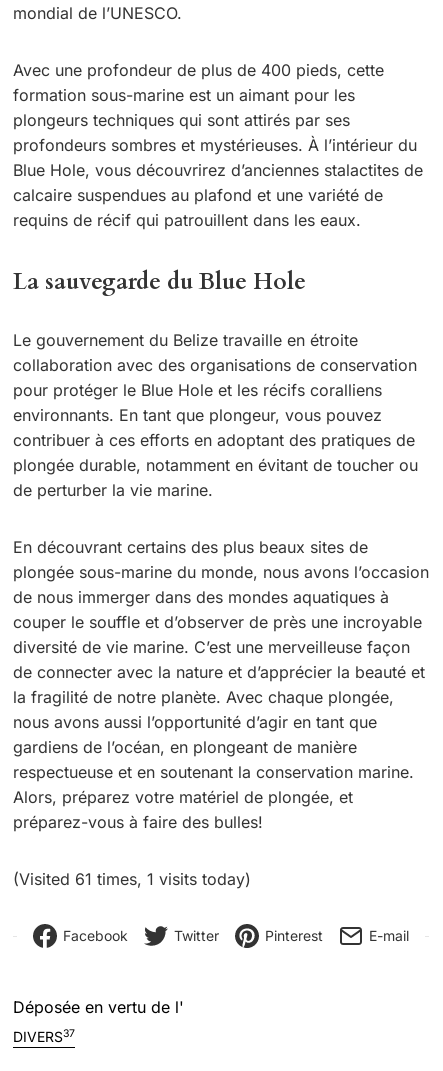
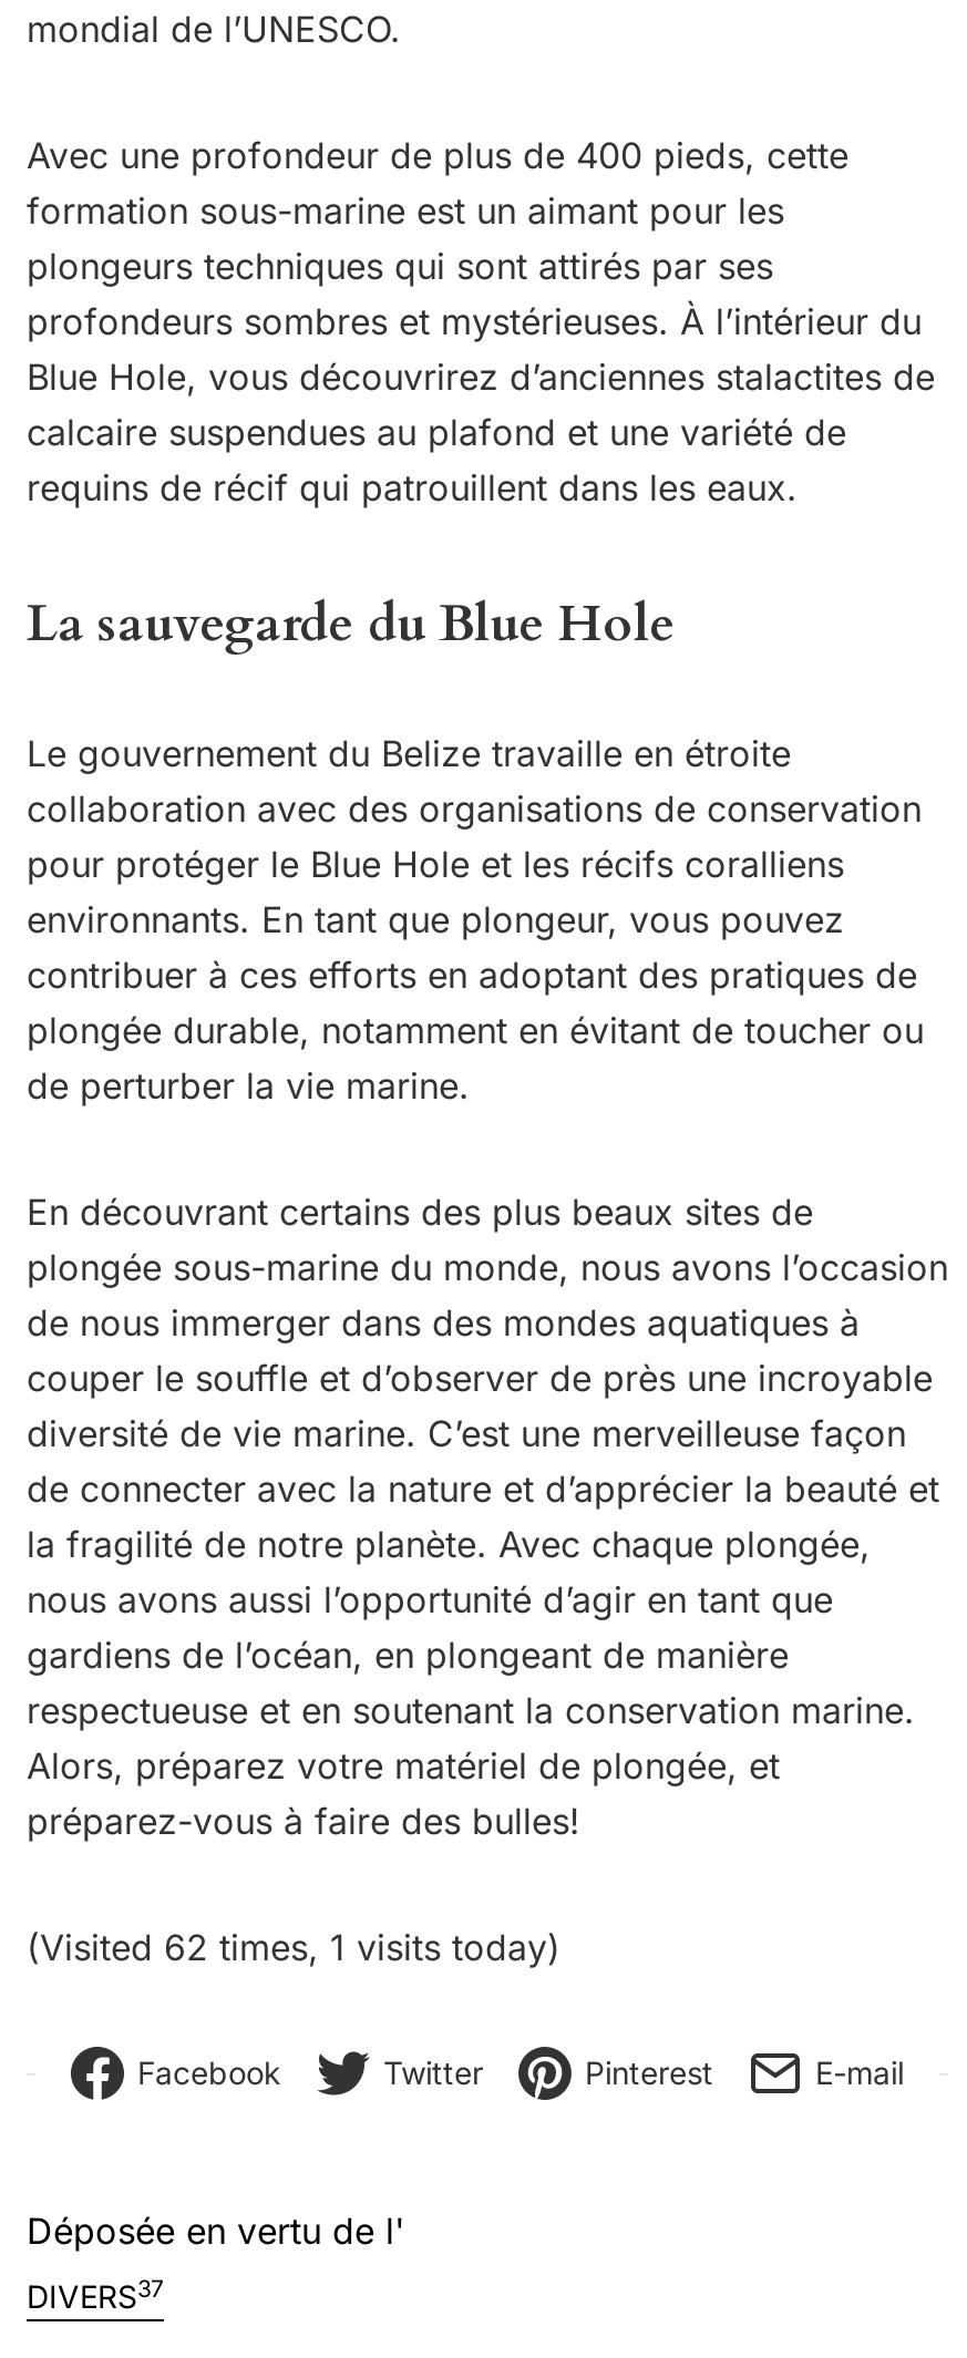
- (Visited 61 times, 1 visits today)
+ (Visited 62 times, 1 visits today)
